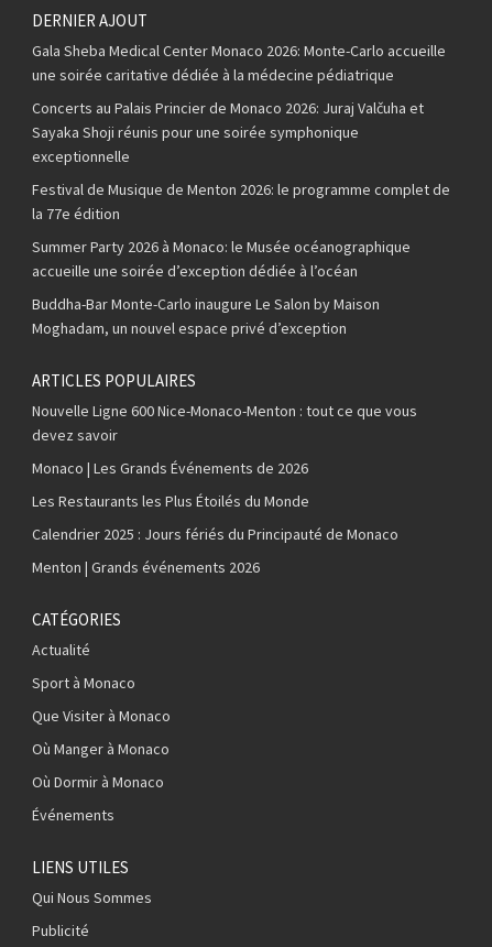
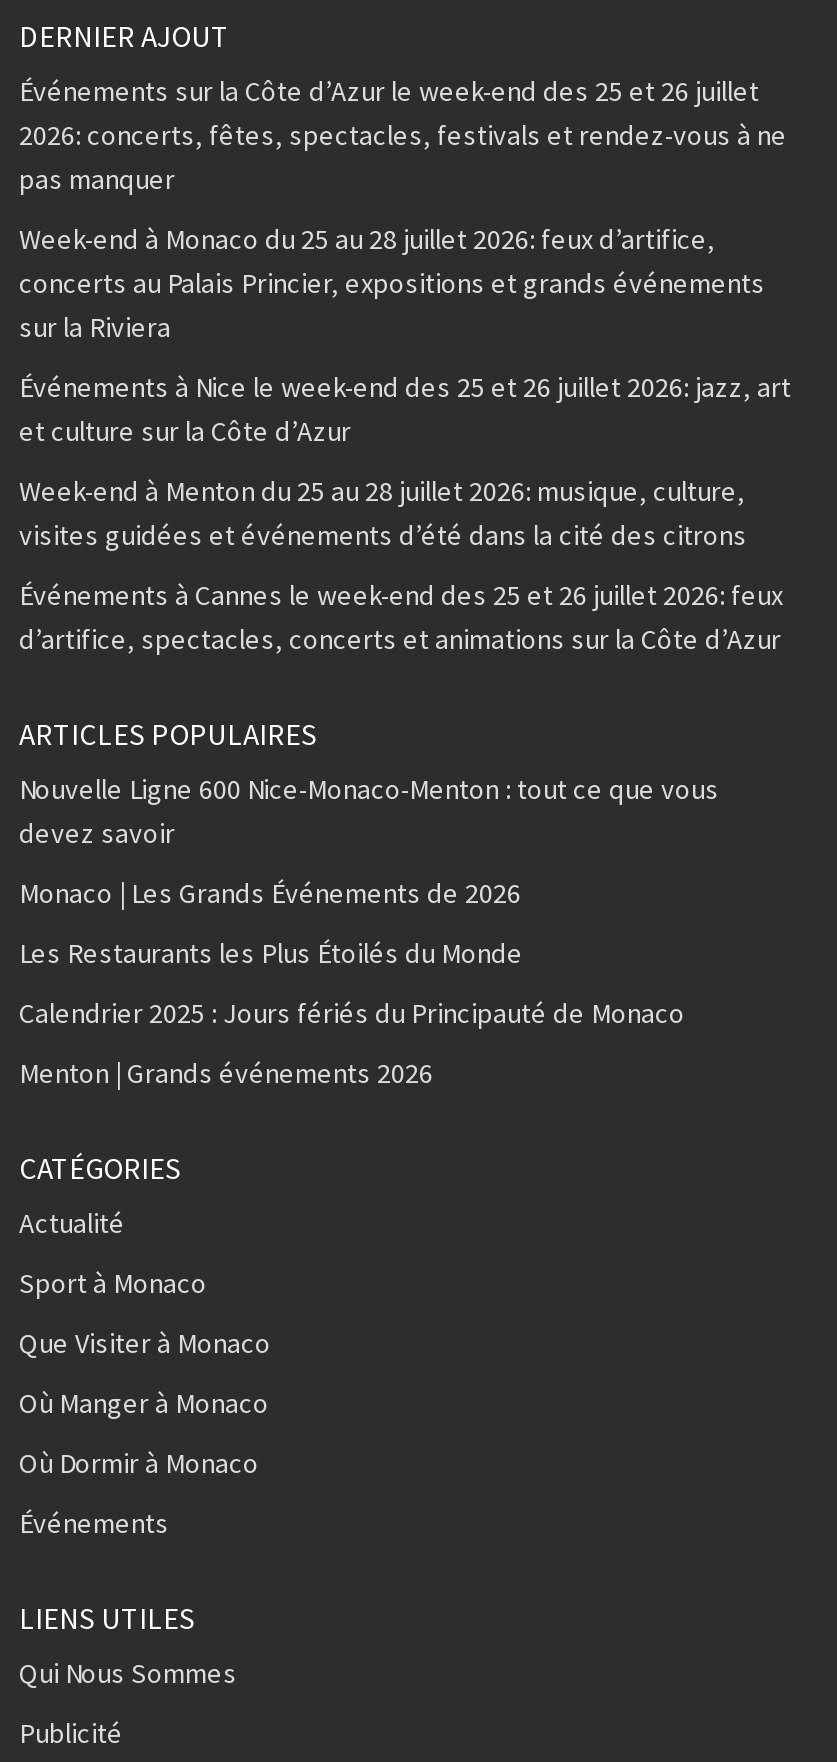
- Gala Sheba Medical Center Monaco 2026: Monte-Carlo accueille
- une soirée caritative dédiée à la médecine pédiatrique
+ Événements sur la Côte d’Azur le week-end des 25 et 26 juillet
+ 2026: concerts, fêtes, spectacles, festivals et rendez-vous à ne
+ pas manquer

- Concerts au Palais Princier de Monaco 2026: Juraj Valčuha et
- Sayaka Shoji réunis pour une soirée symphonique
- exceptionnelle
+ Week-end à Monaco du 25 au 28 juillet 2026: feux d’artifice,
+ concerts au Palais Princier, expositions et grands événements
+ sur la Riviera

- Festival de Musique de Menton 2026: le programme complet de
- la 77e édition
+ Événements à Nice le week-end des 25 et 26 juillet 2026: jazz, art
+ et culture sur la Côte d’Azur

- Summer Party 2026 à Monaco: le Musée océanographique
- accueille une soirée d’exception dédiée à l’océan
+ Week-end à Menton du 25 au 28 juillet 2026: musique, culture,
+ visites guidées et événements d’été dans la cité des citrons

- Buddha-Bar Monte-Carlo inaugure Le Salon by Maison
- Moghadam, un nouvel espace privé d’exception
+ Événements à Cannes le week-end des 25 et 26 juillet 2026: feux
+ d’artifice, spectacles, concerts et animations sur la Côte d’Azur
